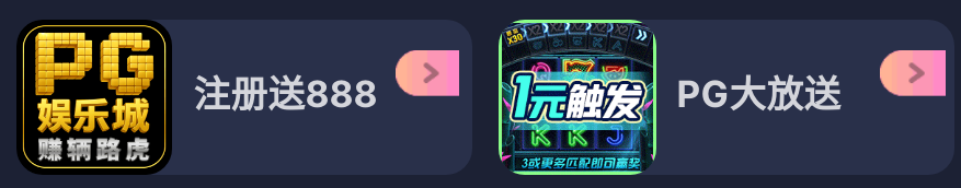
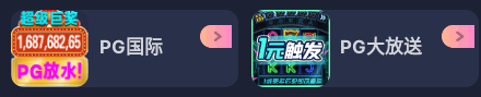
- [image]
- 注册送888
+ [image]
+ PG国际
